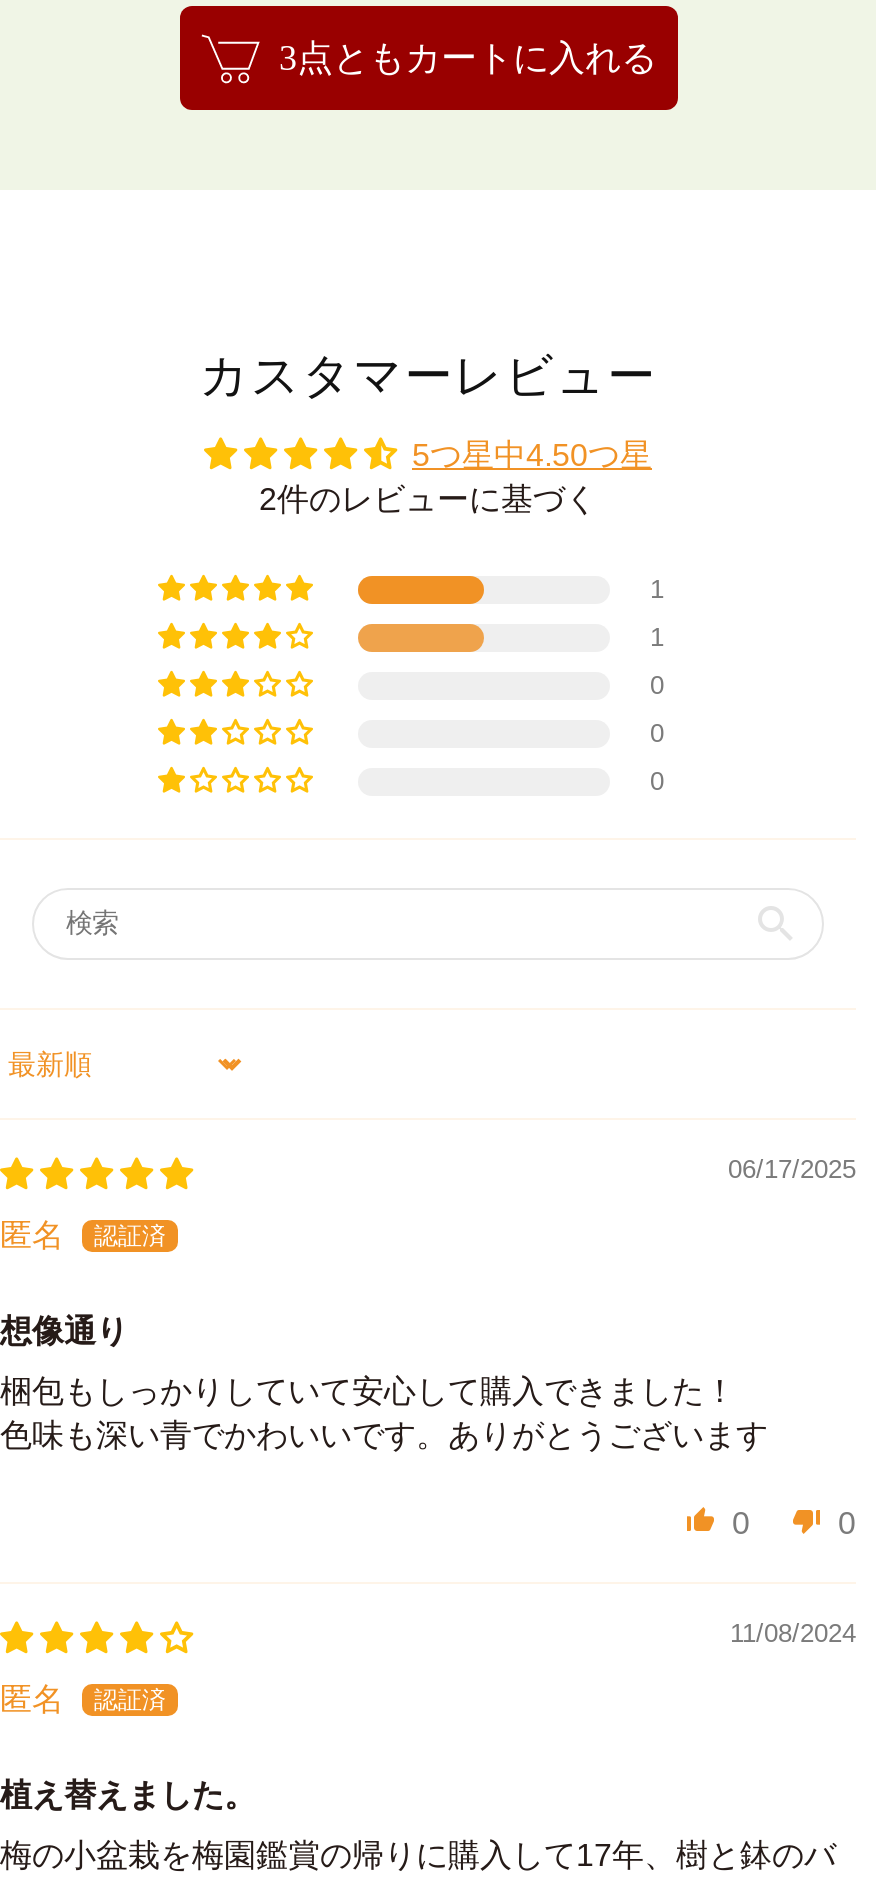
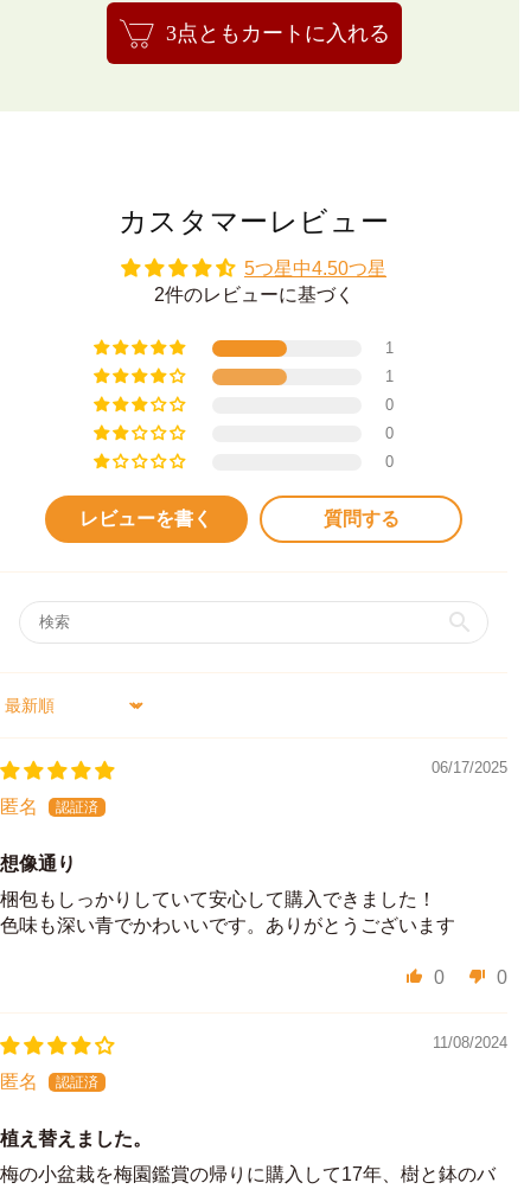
+ レビューを書く
+ 質問する
